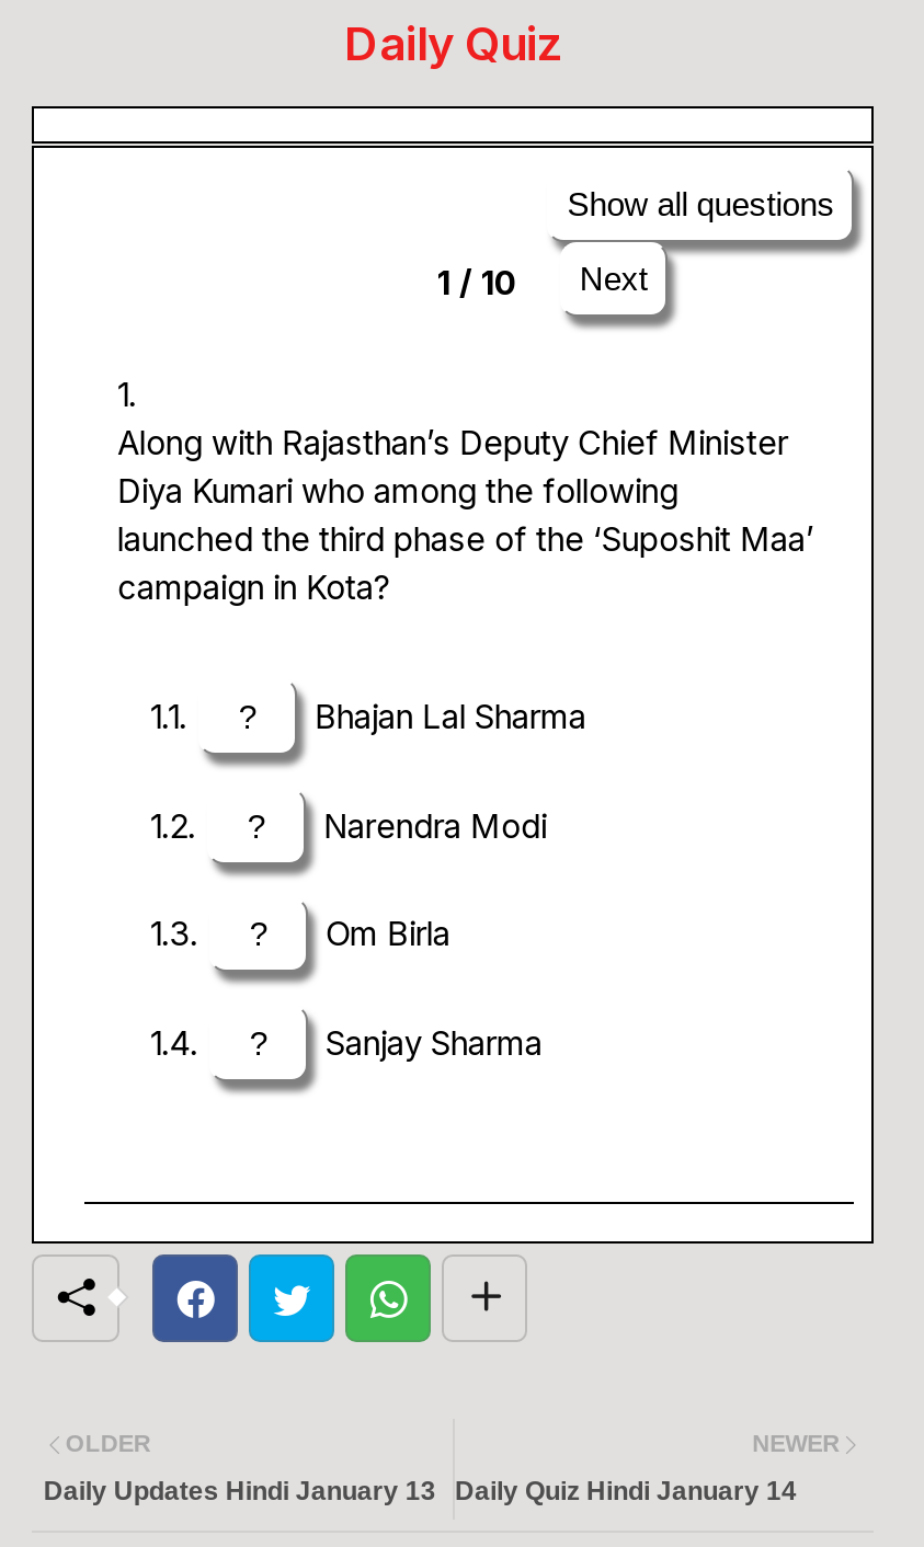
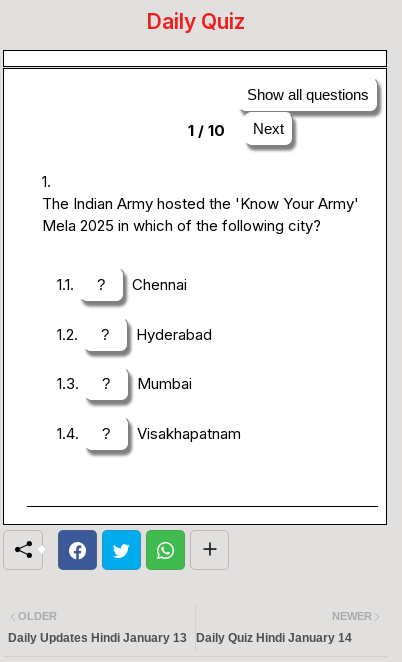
- Along with Rajasthan’s Deputy Chief Minister
- Diya Kumari who among the following
- launched the third phase of the ‘Suposhit Maa’
- campaign in Kota?
+ The Indian Army hosted the 'Know Your Army'
+ Mela 2025 in which of the following city?

- Bhajan Lal Sharma
+ Chennai

- Narendra Modi
+ Hyderabad

- Om Birla
+ Mumbai

- Sanjay Sharma
+ Visakhapatnam
